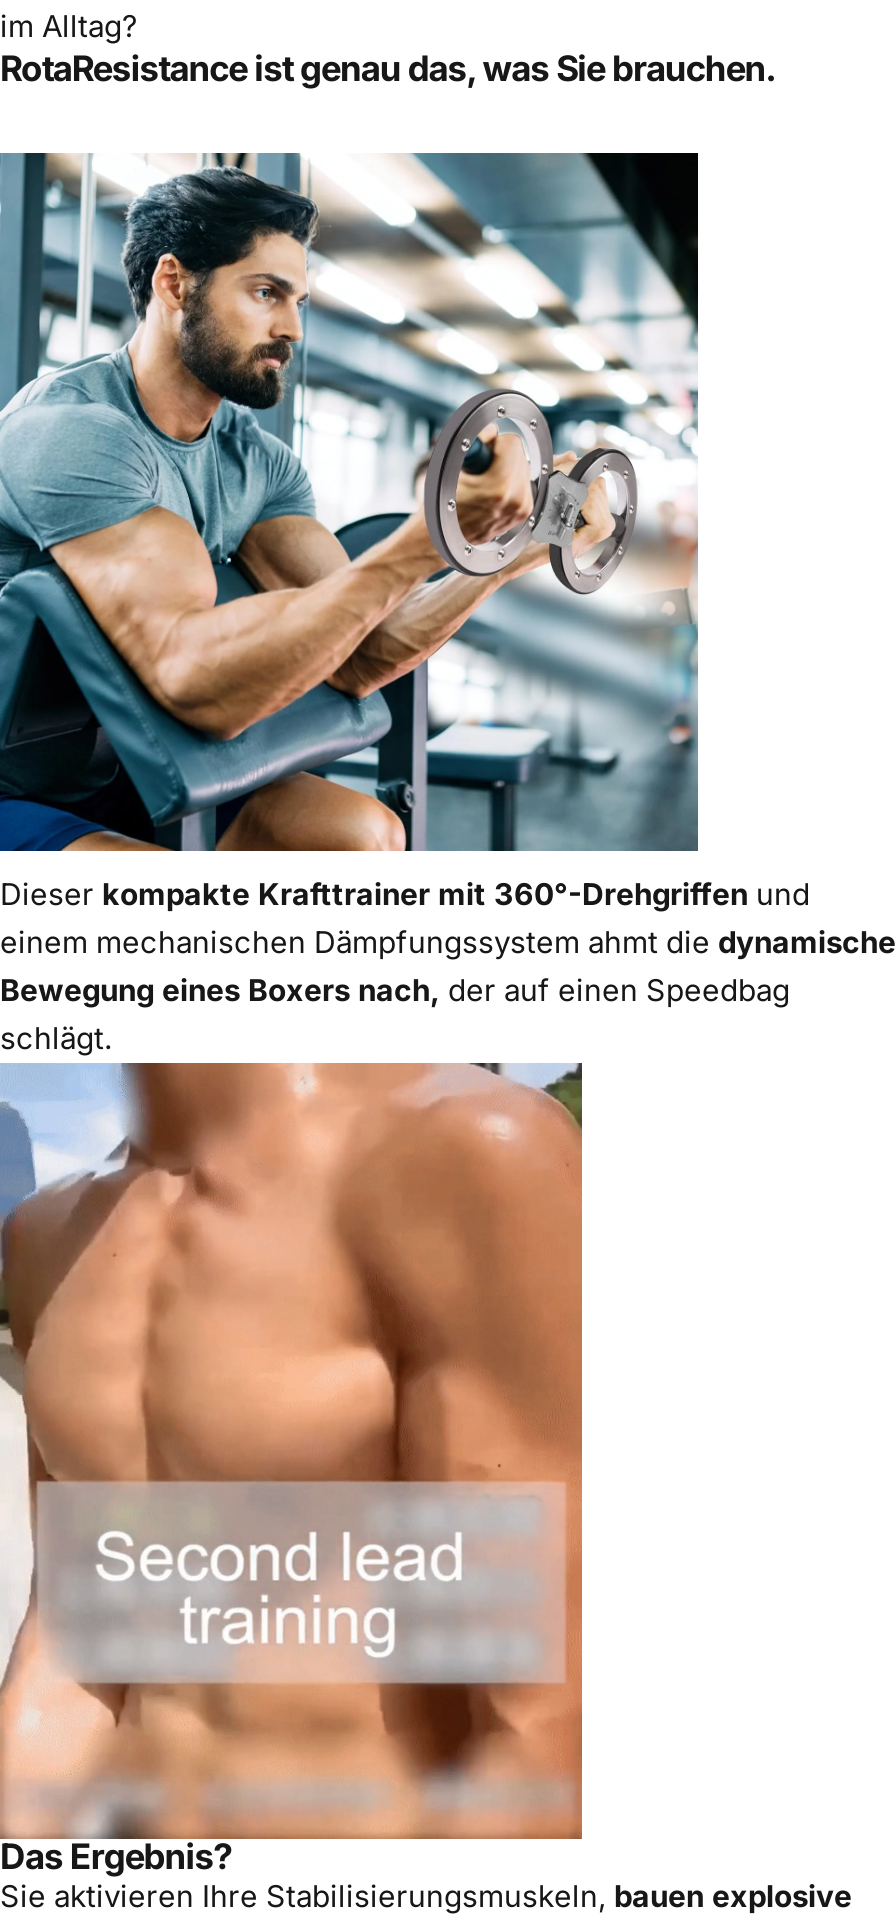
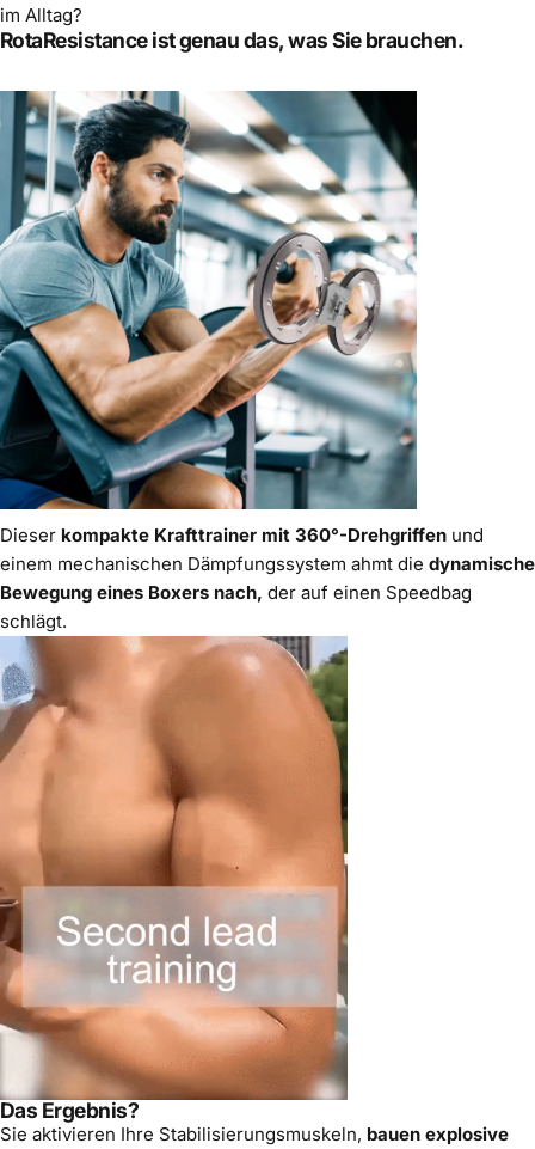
- [image]
+ [image]
